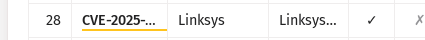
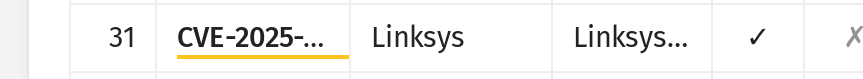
- 28
+ 31
